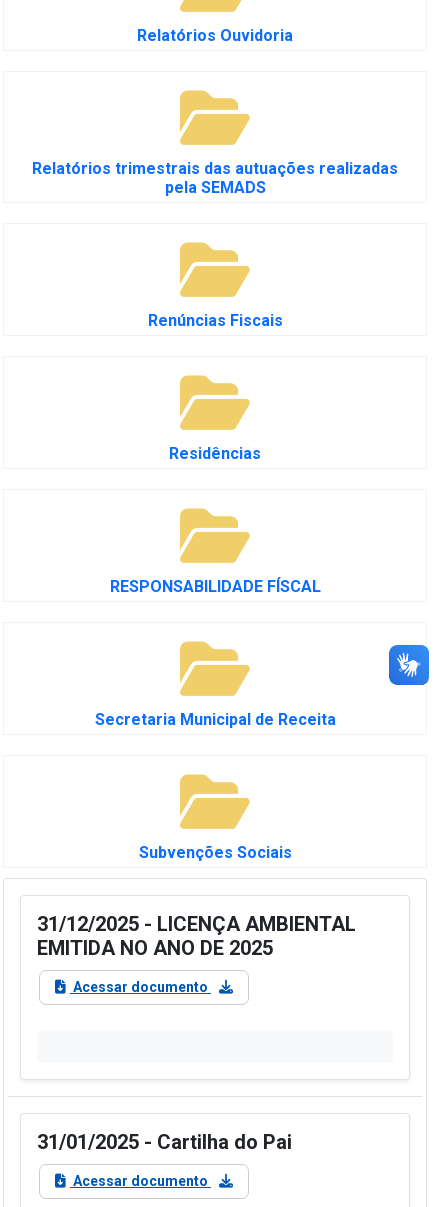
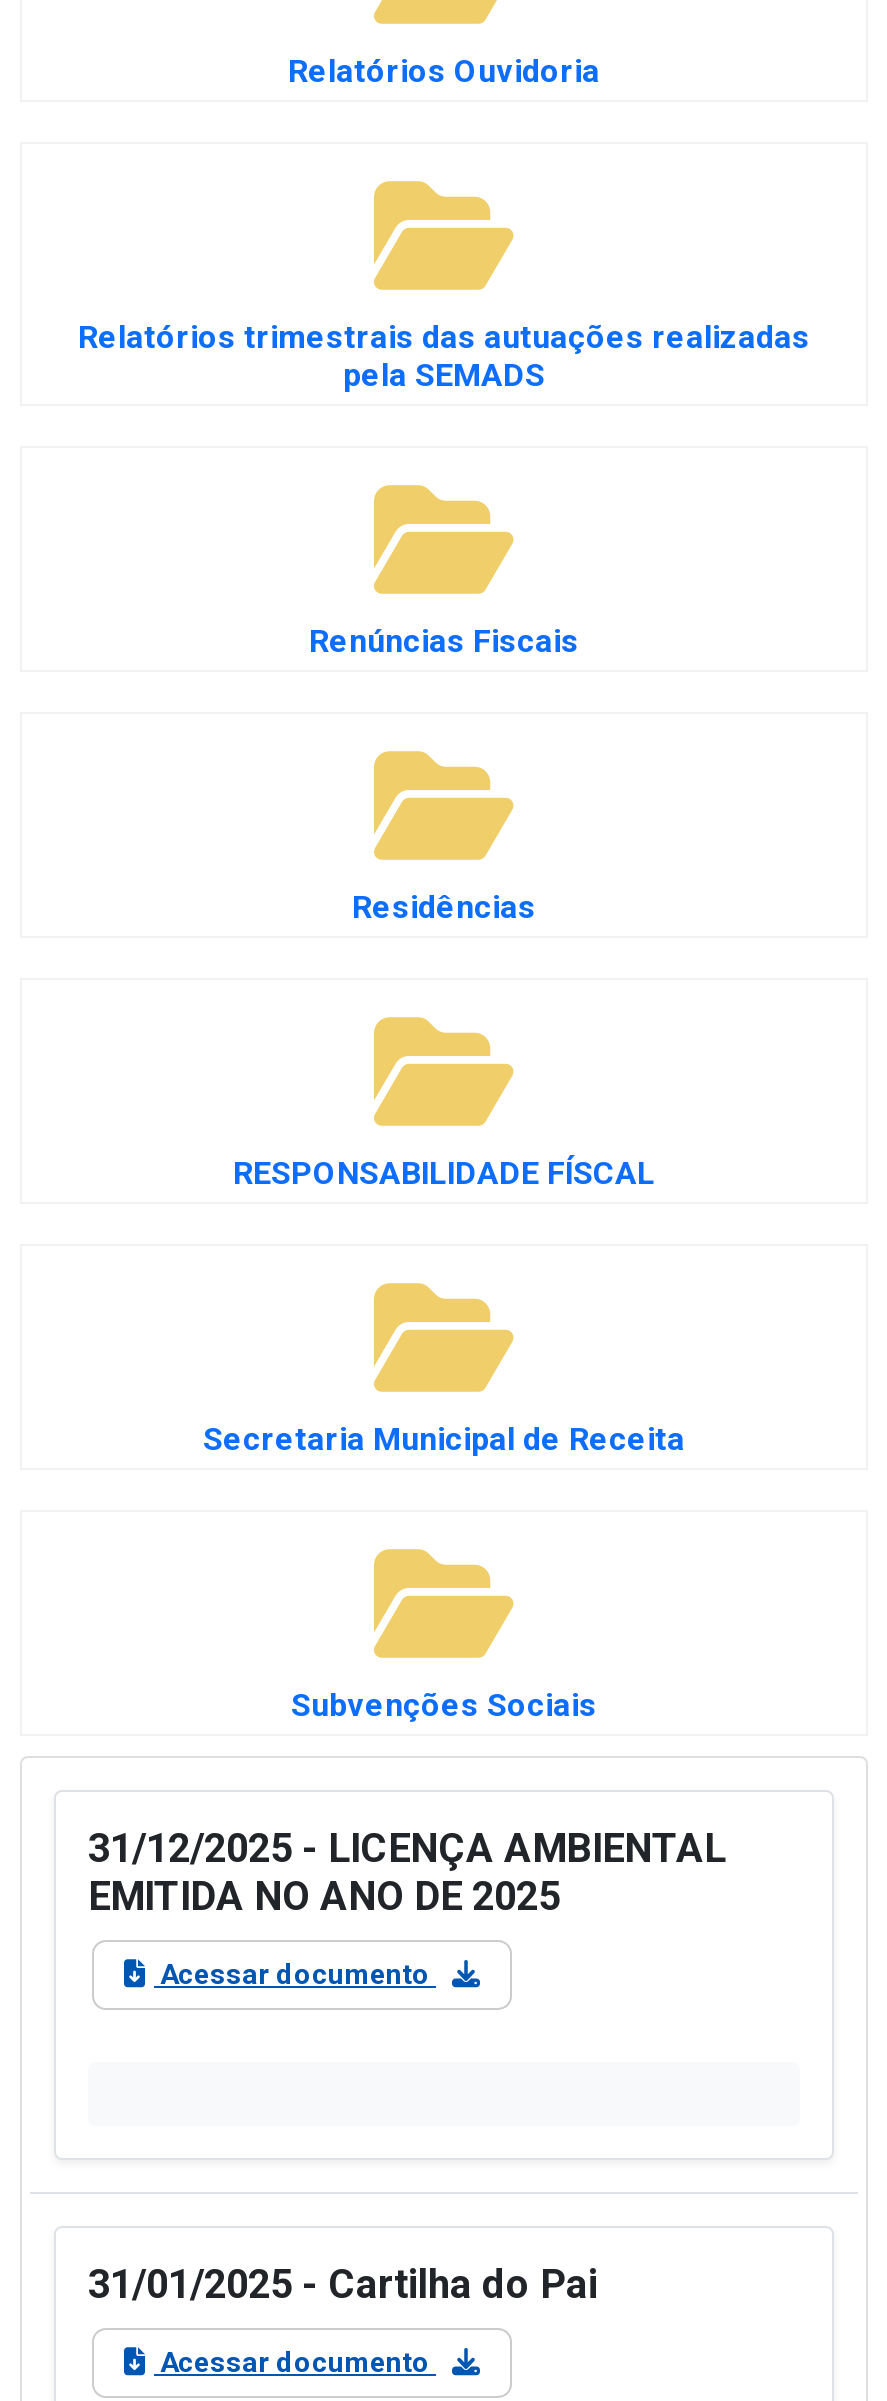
- [image]
